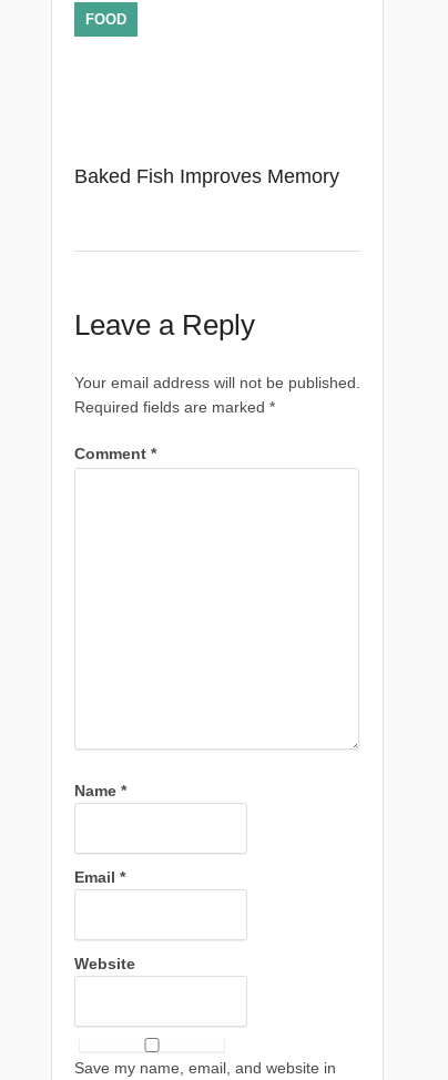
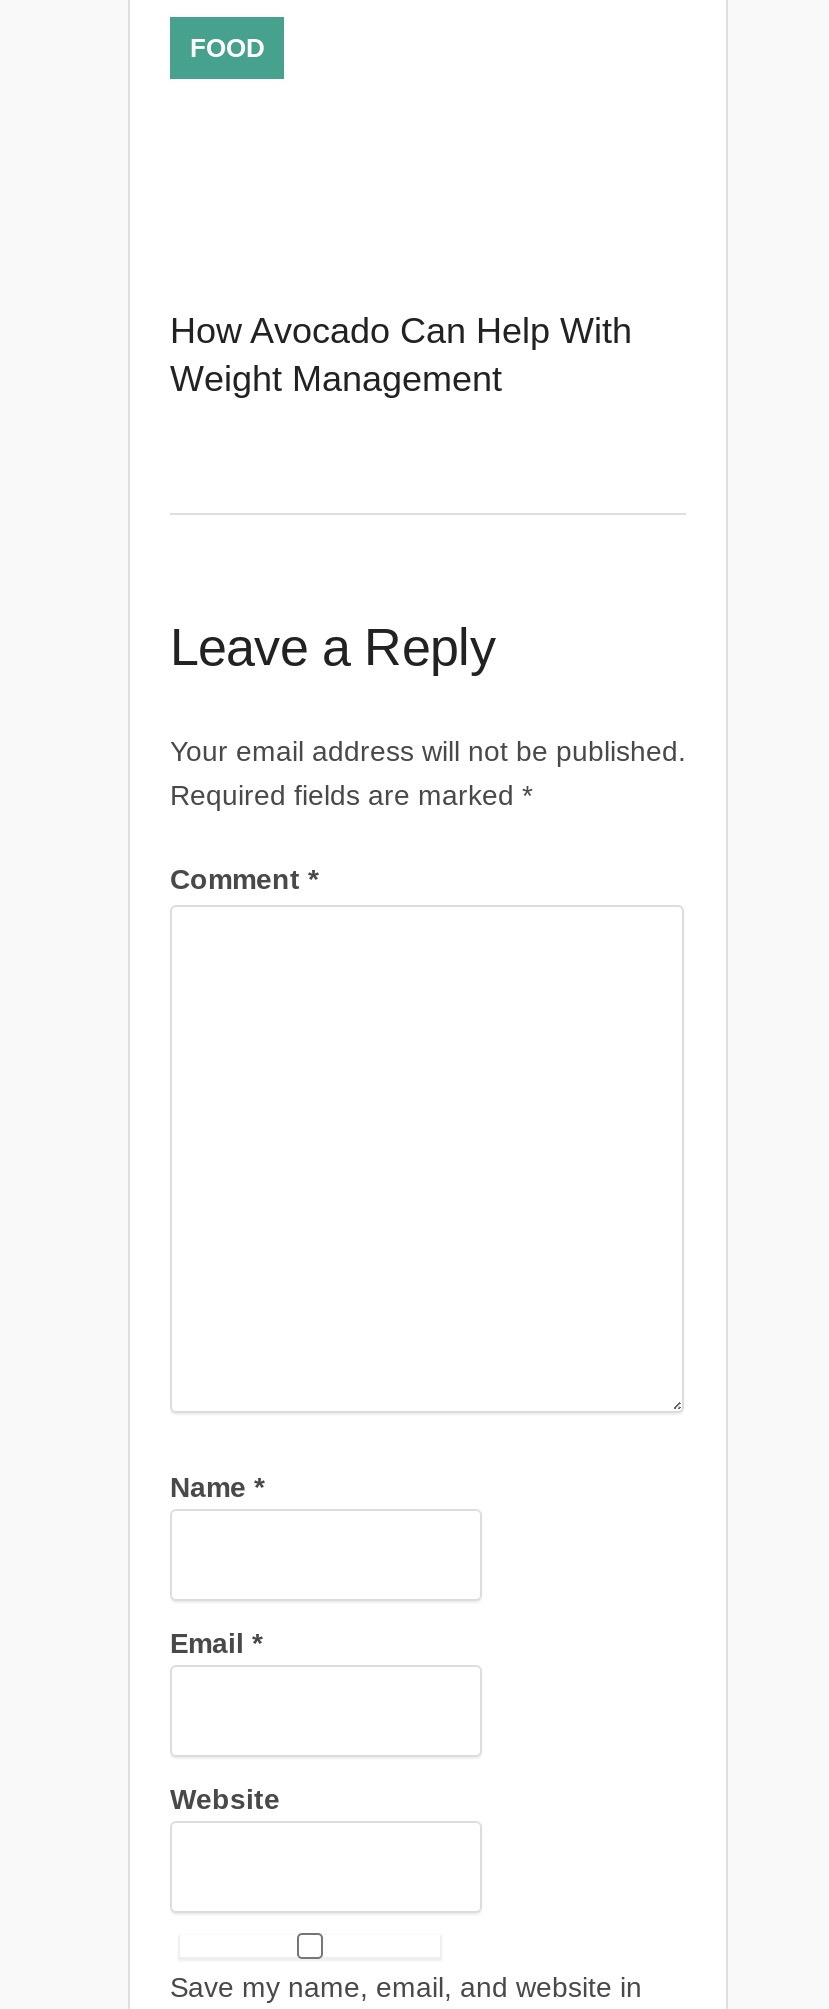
- Baked Fish Improves Memory
+ How Avocado Can Help With
+ Weight Management
